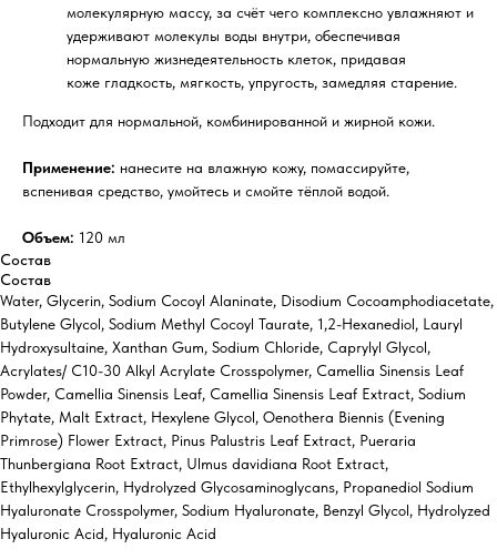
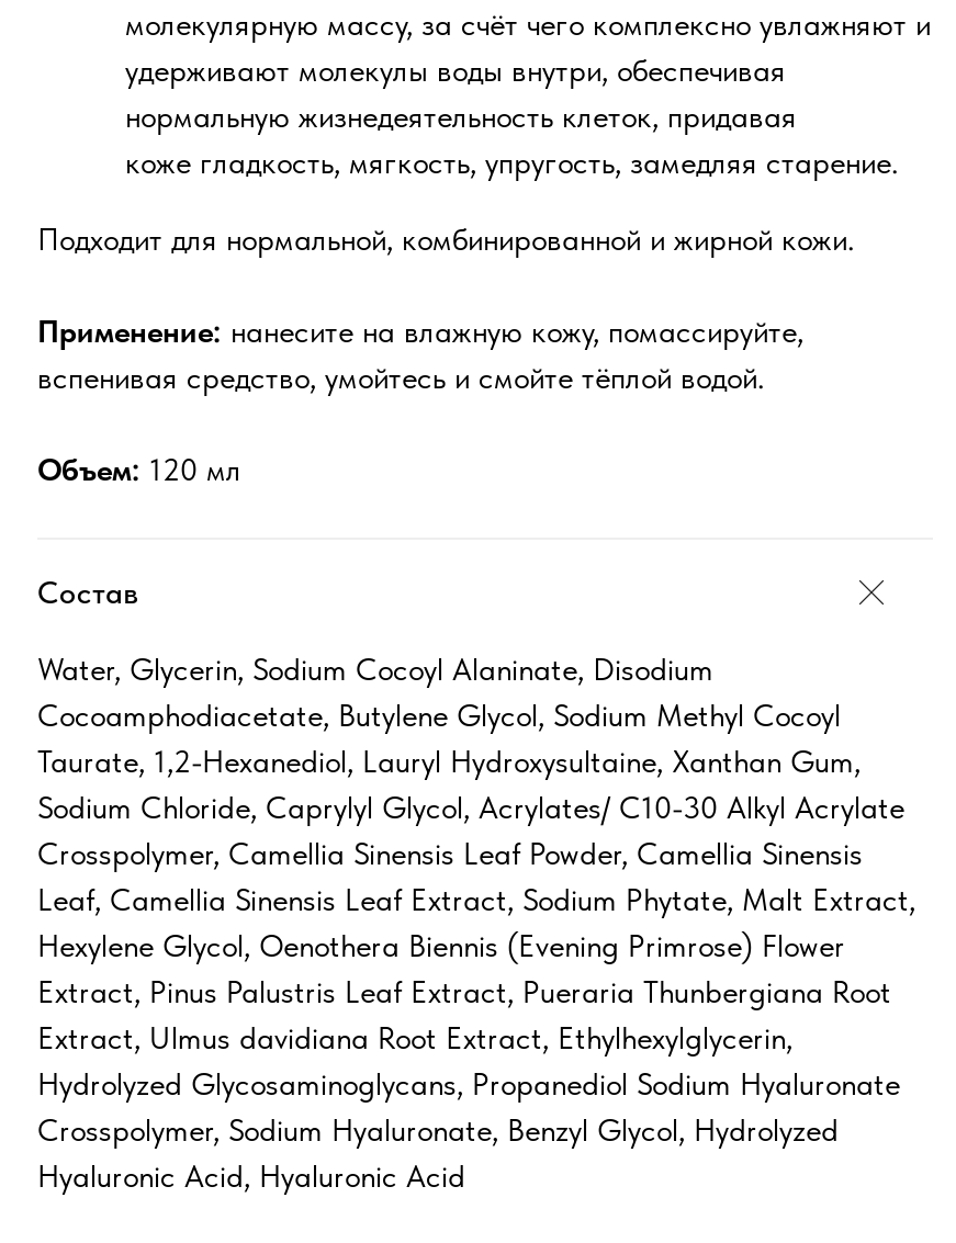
- Состав
- Water, Glycerin, Sodium Cocoyl Alaninate, Disodium Cocoamphodiacetate,
- Butylene Glycol, Sodium Methyl Cocoyl Taurate, 1,2-Hexanediol, Lauryl
- Hydroxysultaine, Xanthan Gum, Sodium Chloride, Caprylyl Glycol,
- Acrylates/ C10-30 Alkyl Acrylate Crosspolymer, Camellia Sinensis Leaf
- Powder, Camellia Sinensis Leaf, Camellia Sinensis Leaf Extract, Sodium
- Phytate, Malt Extract, Hexylene Glycol, Oenothera Biennis (Evening
- Primrose) Flower Extract, Pinus Palustris Leaf Extract, Pueraria
- Thunbergiana Root Extract, Ulmus davidiana Root Extract,
- Ethylhexylglycerin, Hydrolyzed Glycosaminoglycans, Propanediol Sodium
- Hyaluronate Crosspolymer, Sodium Hyaluronate, Benzyl Glycol, Hydrolyzed
+ Water, Glycerin, Sodium Cocoyl Alaninate, Disodium
+ Cocoamphodiacetate, Butylene Glycol, Sodium Methyl Cocoyl
+ Taurate, 1,2-Hexanediol, Lauryl Hydroxysultaine, Xanthan Gum,
+ Sodium Chloride, Caprylyl Glycol, Acrylates/ C10-30 Alkyl Acrylate
+ Crosspolymer, Camellia Sinensis Leaf Powder, Camellia Sinensis
+ Leaf, Camellia Sinensis Leaf Extract, Sodium Phytate, Malt Extract,
+ Hexylene Glycol, Oenothera Biennis (Evening Primrose) Flower
+ Extract, Pinus Palustris Leaf Extract, Pueraria Thunbergiana Root
+ Extract, Ulmus davidiana Root Extract, Ethylhexylglycerin,
+ Hydrolyzed Glycosaminoglycans, Propanediol Sodium Hyaluronate
+ Crosspolymer, Sodium Hyaluronate, Benzyl Glycol, Hydrolyzed
